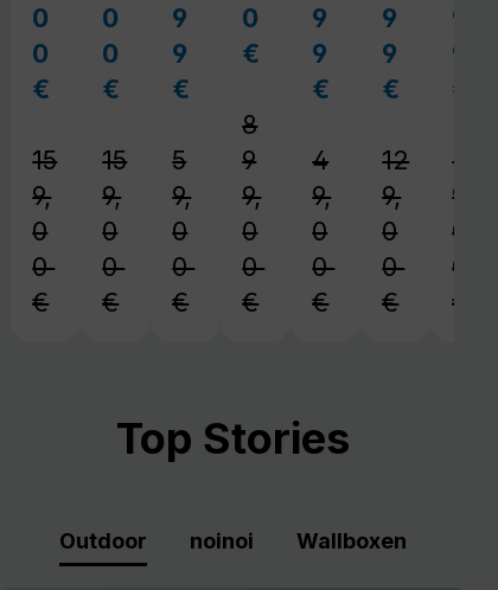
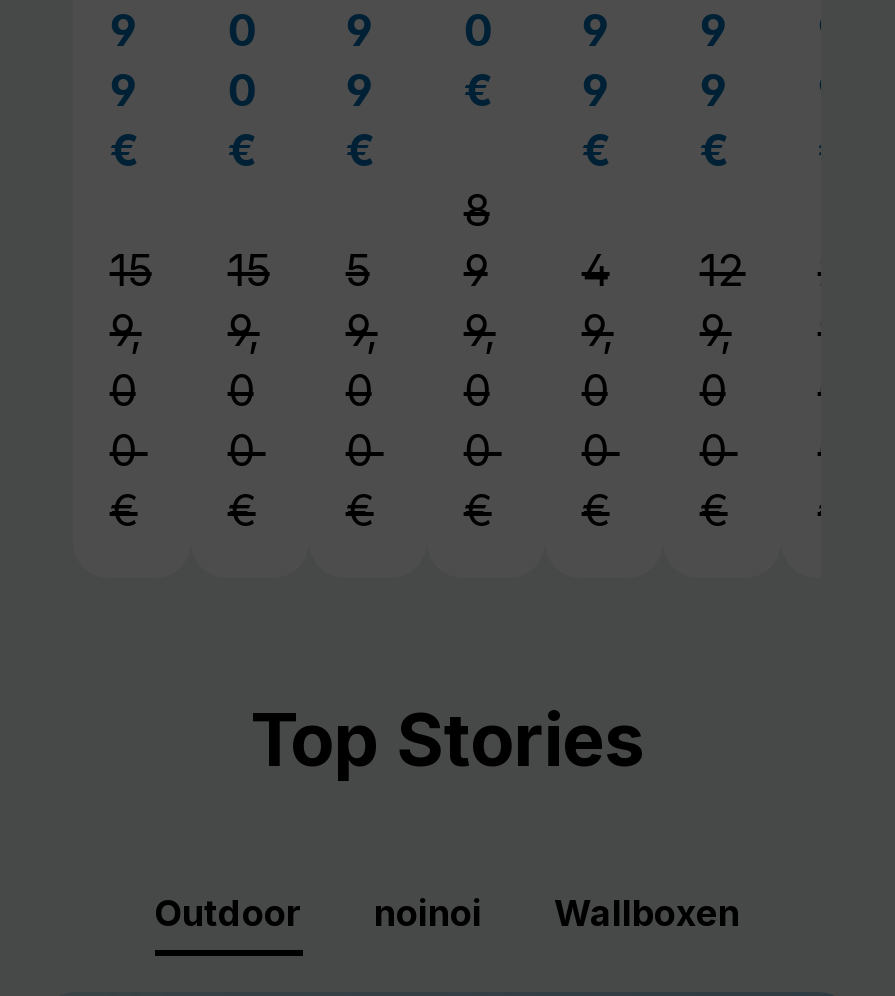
- 0
+ 9

- 0
+ 9
